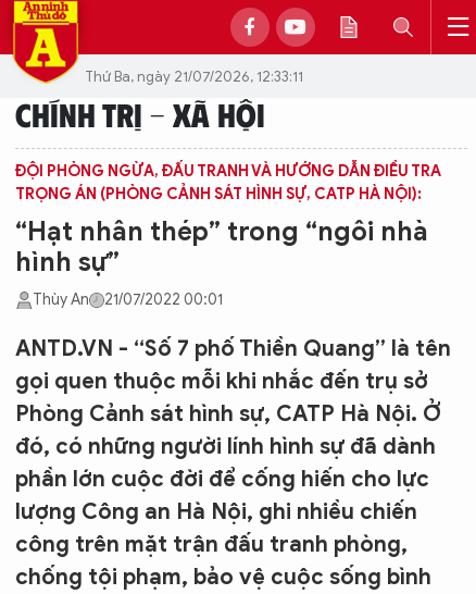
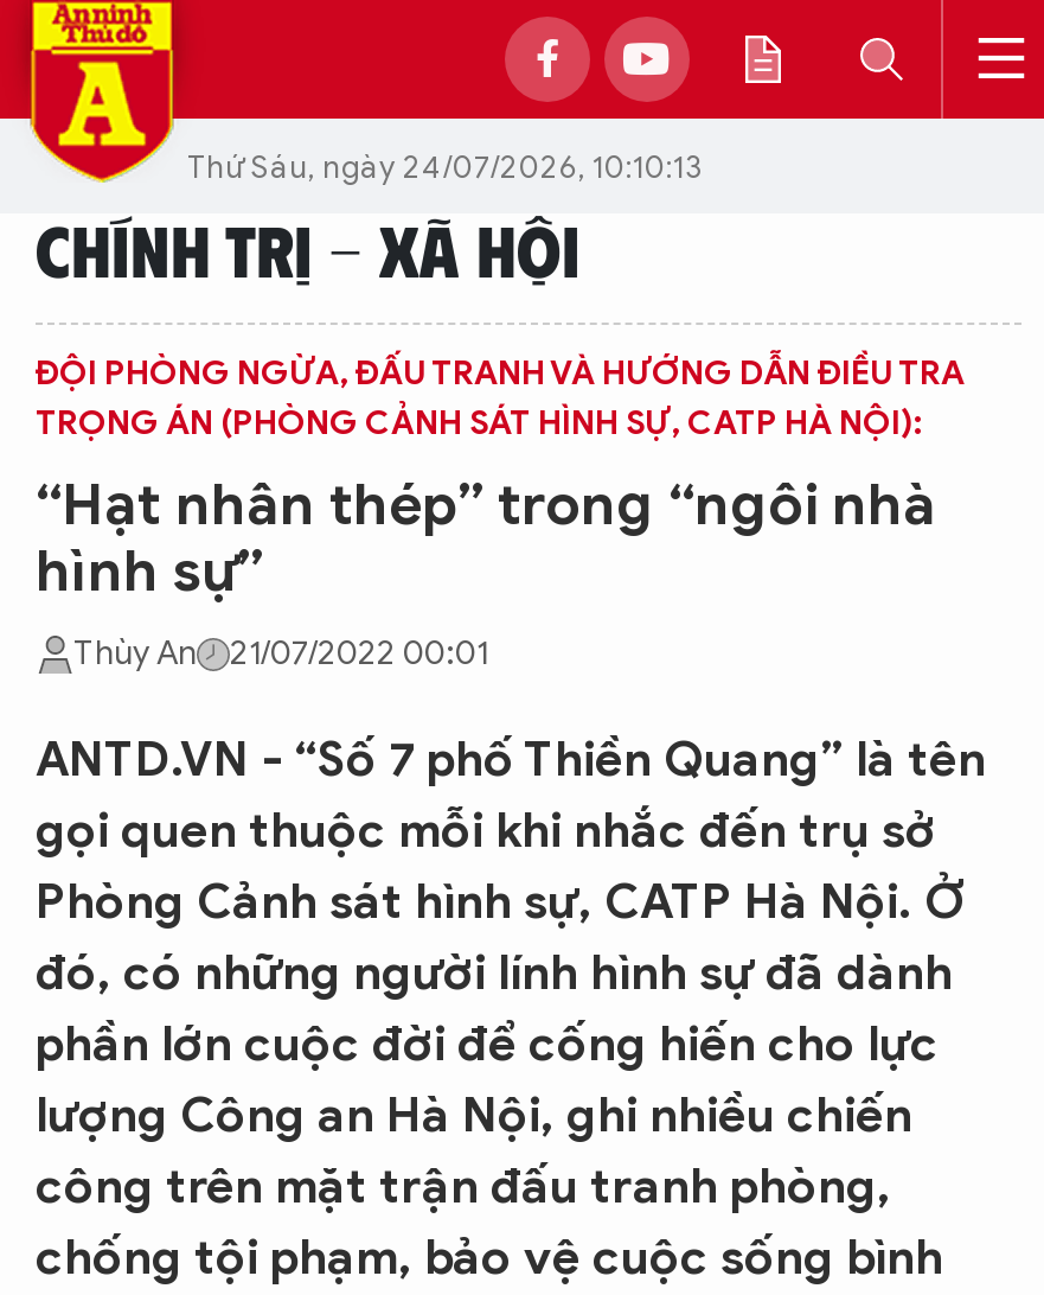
- Thứ Ba, ngày 21/07/2026, 12:33:11
+ Thứ Sáu, ngày 24/07/2026, 10:10:13
